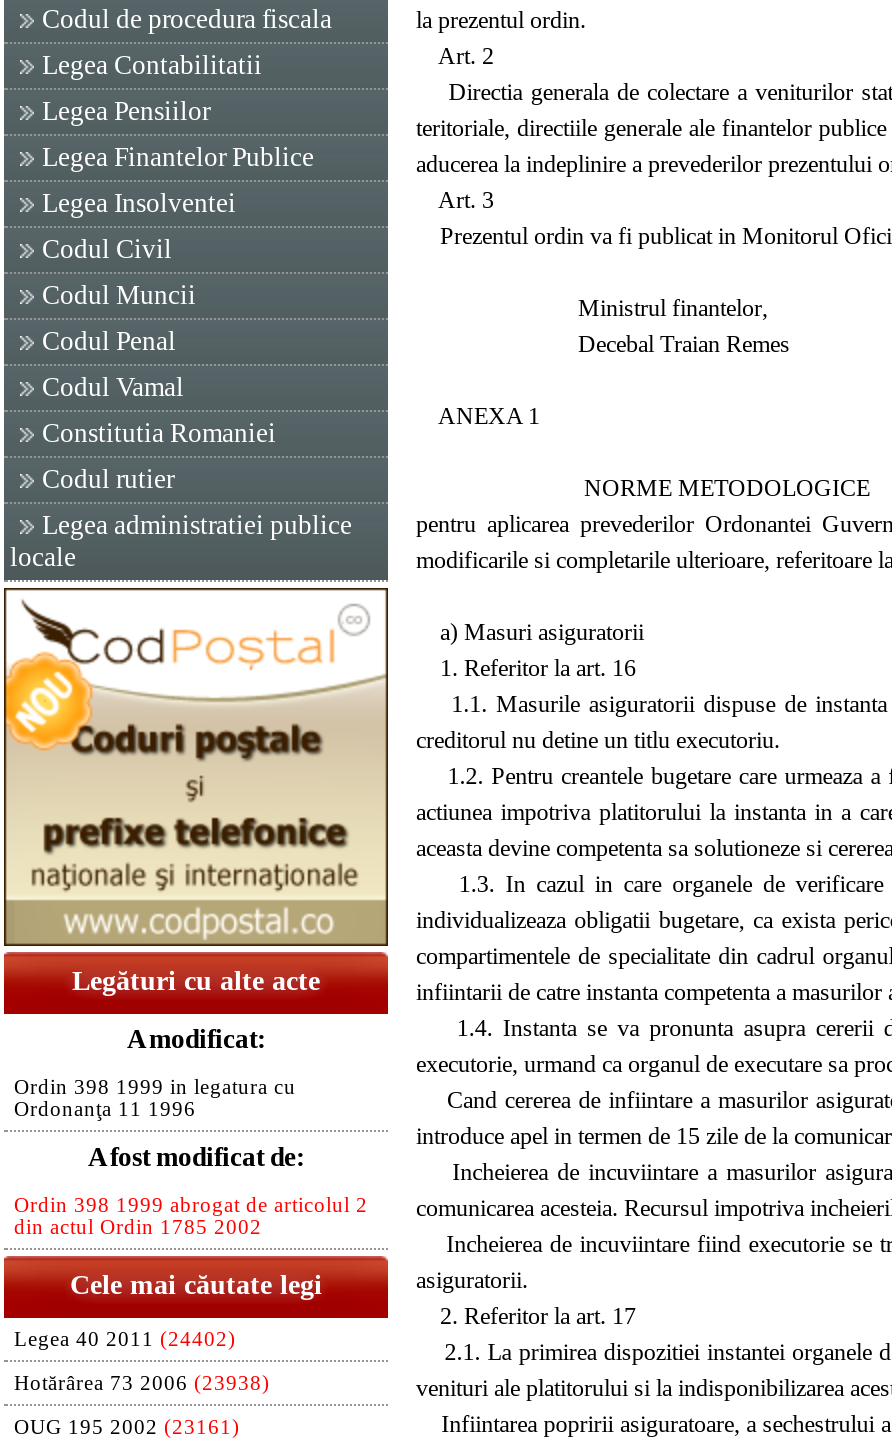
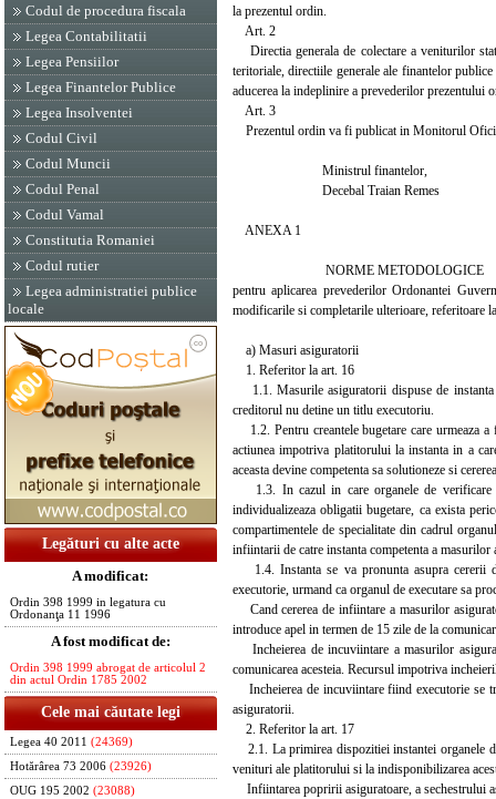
- Legea 40 2011 (24402)
+ Legea 40 2011 (24369)

- Hotărârea 73 2006 (23938)
+ Hotărârea 73 2006 (23926)

- OUG 195 2002 (23161)
+ OUG 195 2002 (23088)
